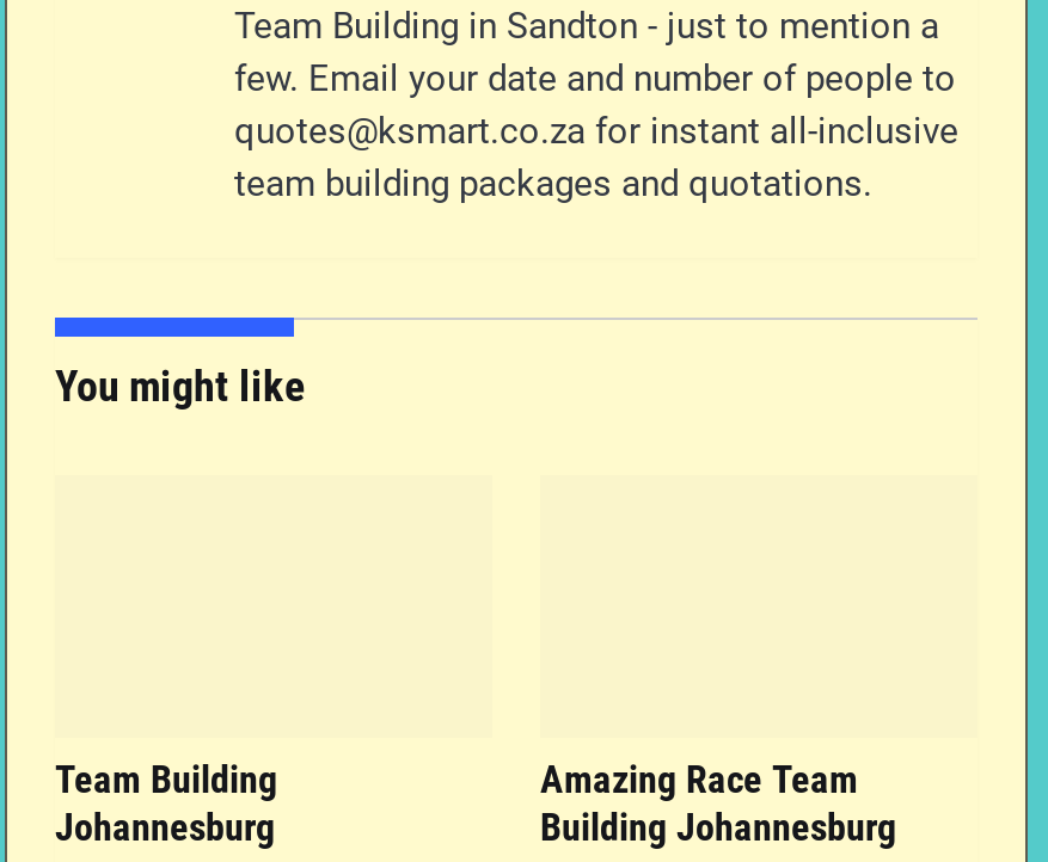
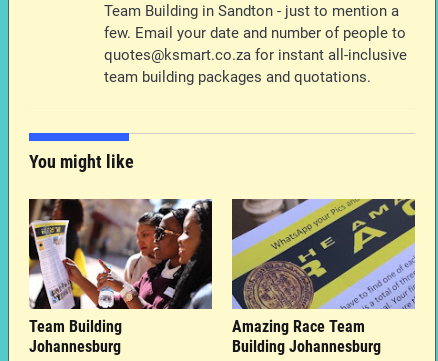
+ [image]

+ [image]
